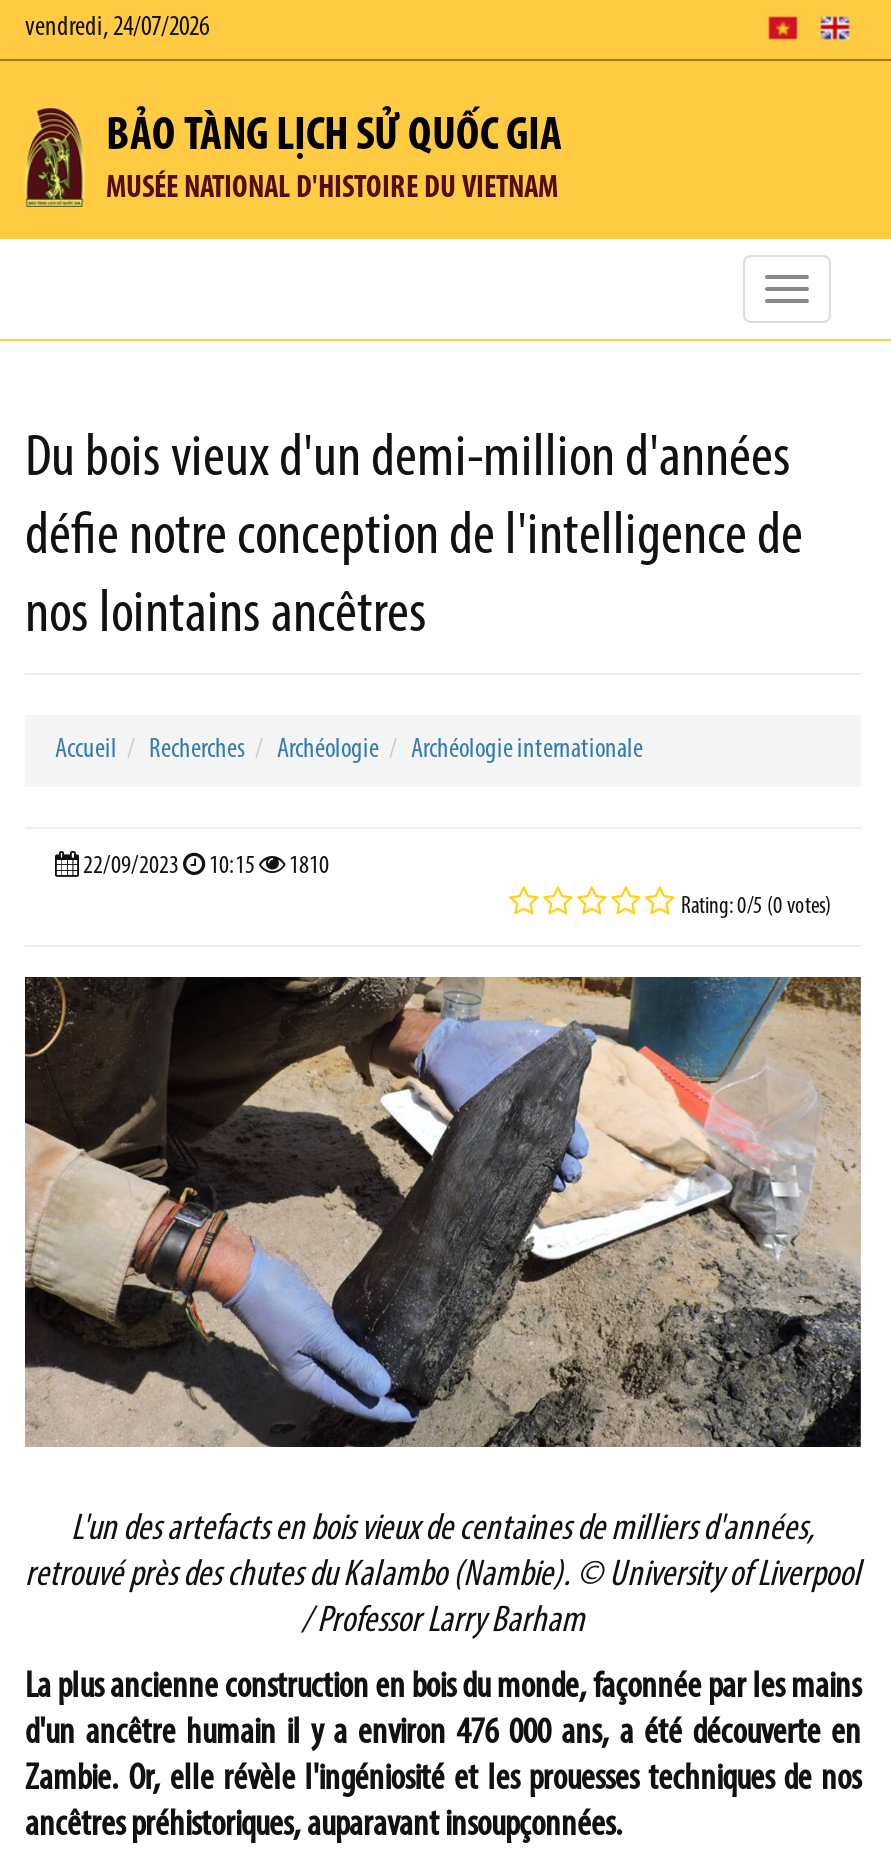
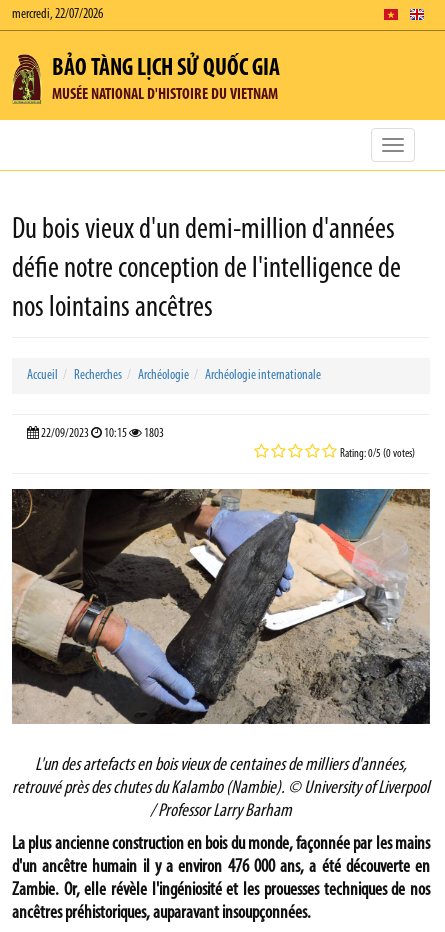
- vendredi, 24/07/2026
+ mercredi, 22/07/2026

- 22/09/2023 10:15 1810
+ 22/09/2023 10:15 1803
